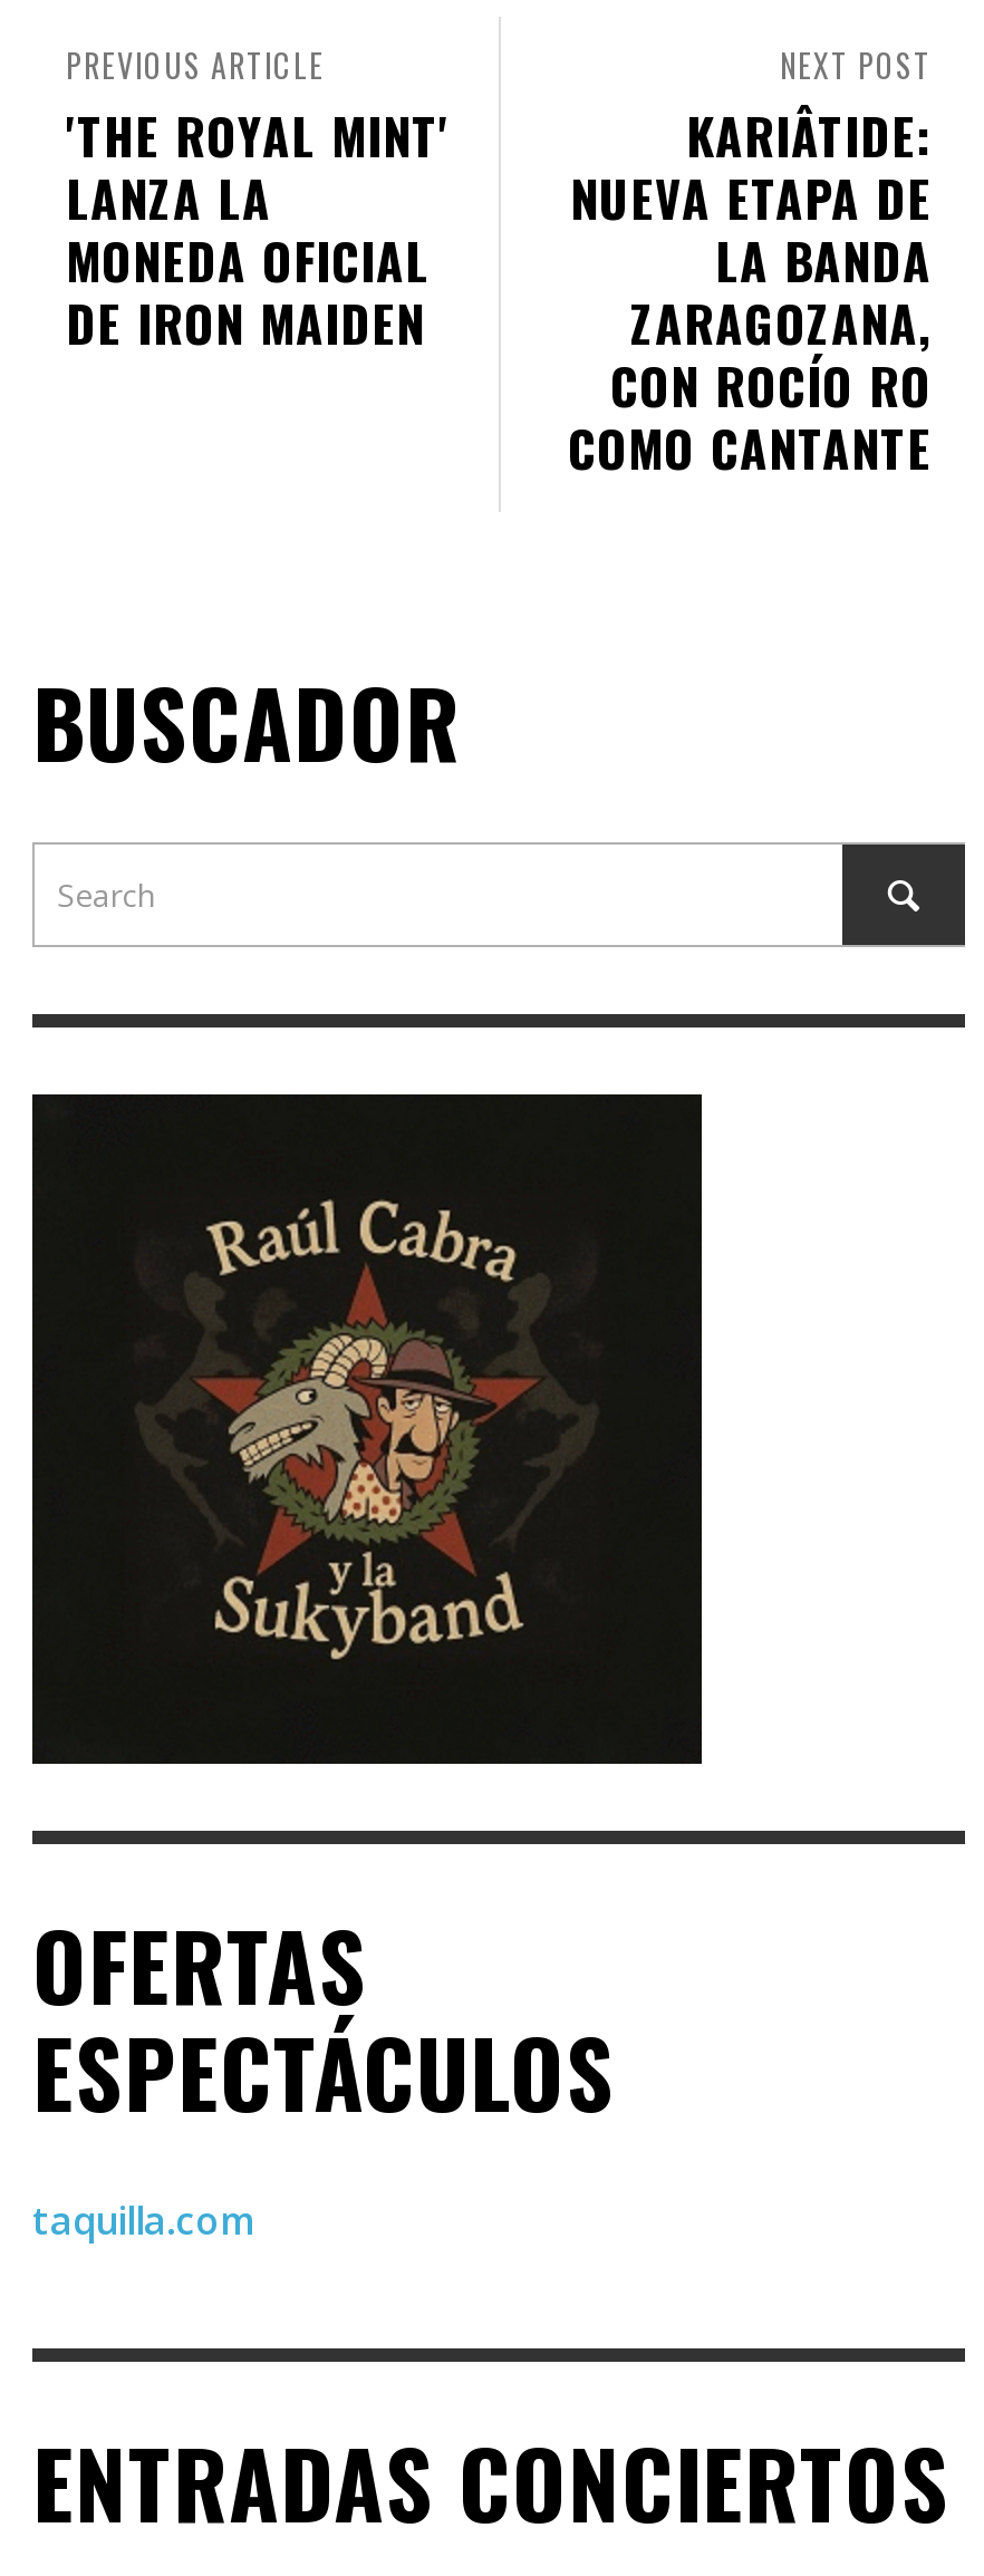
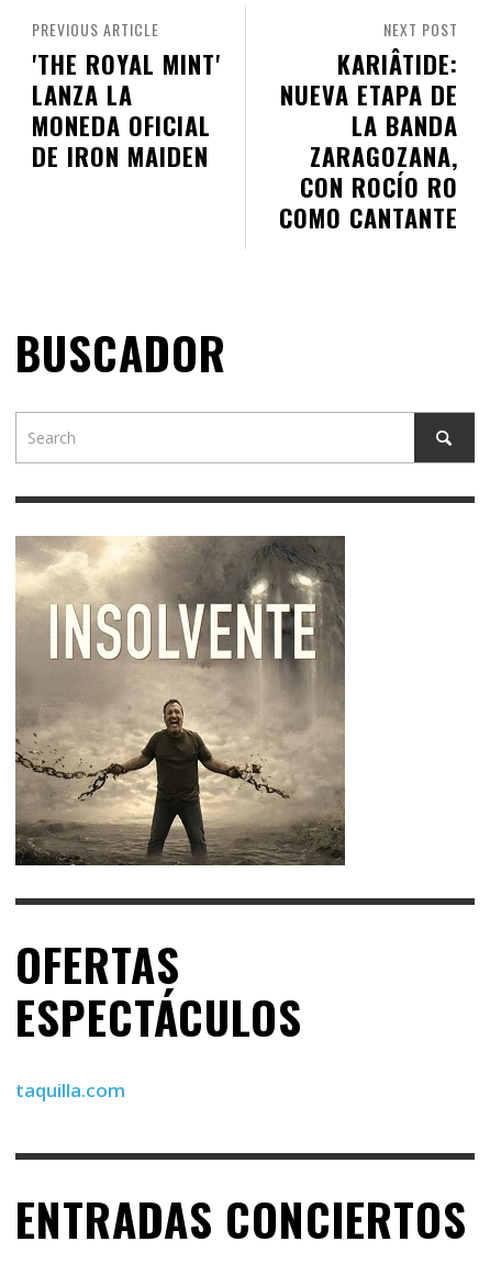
- [image]
+ [image]
